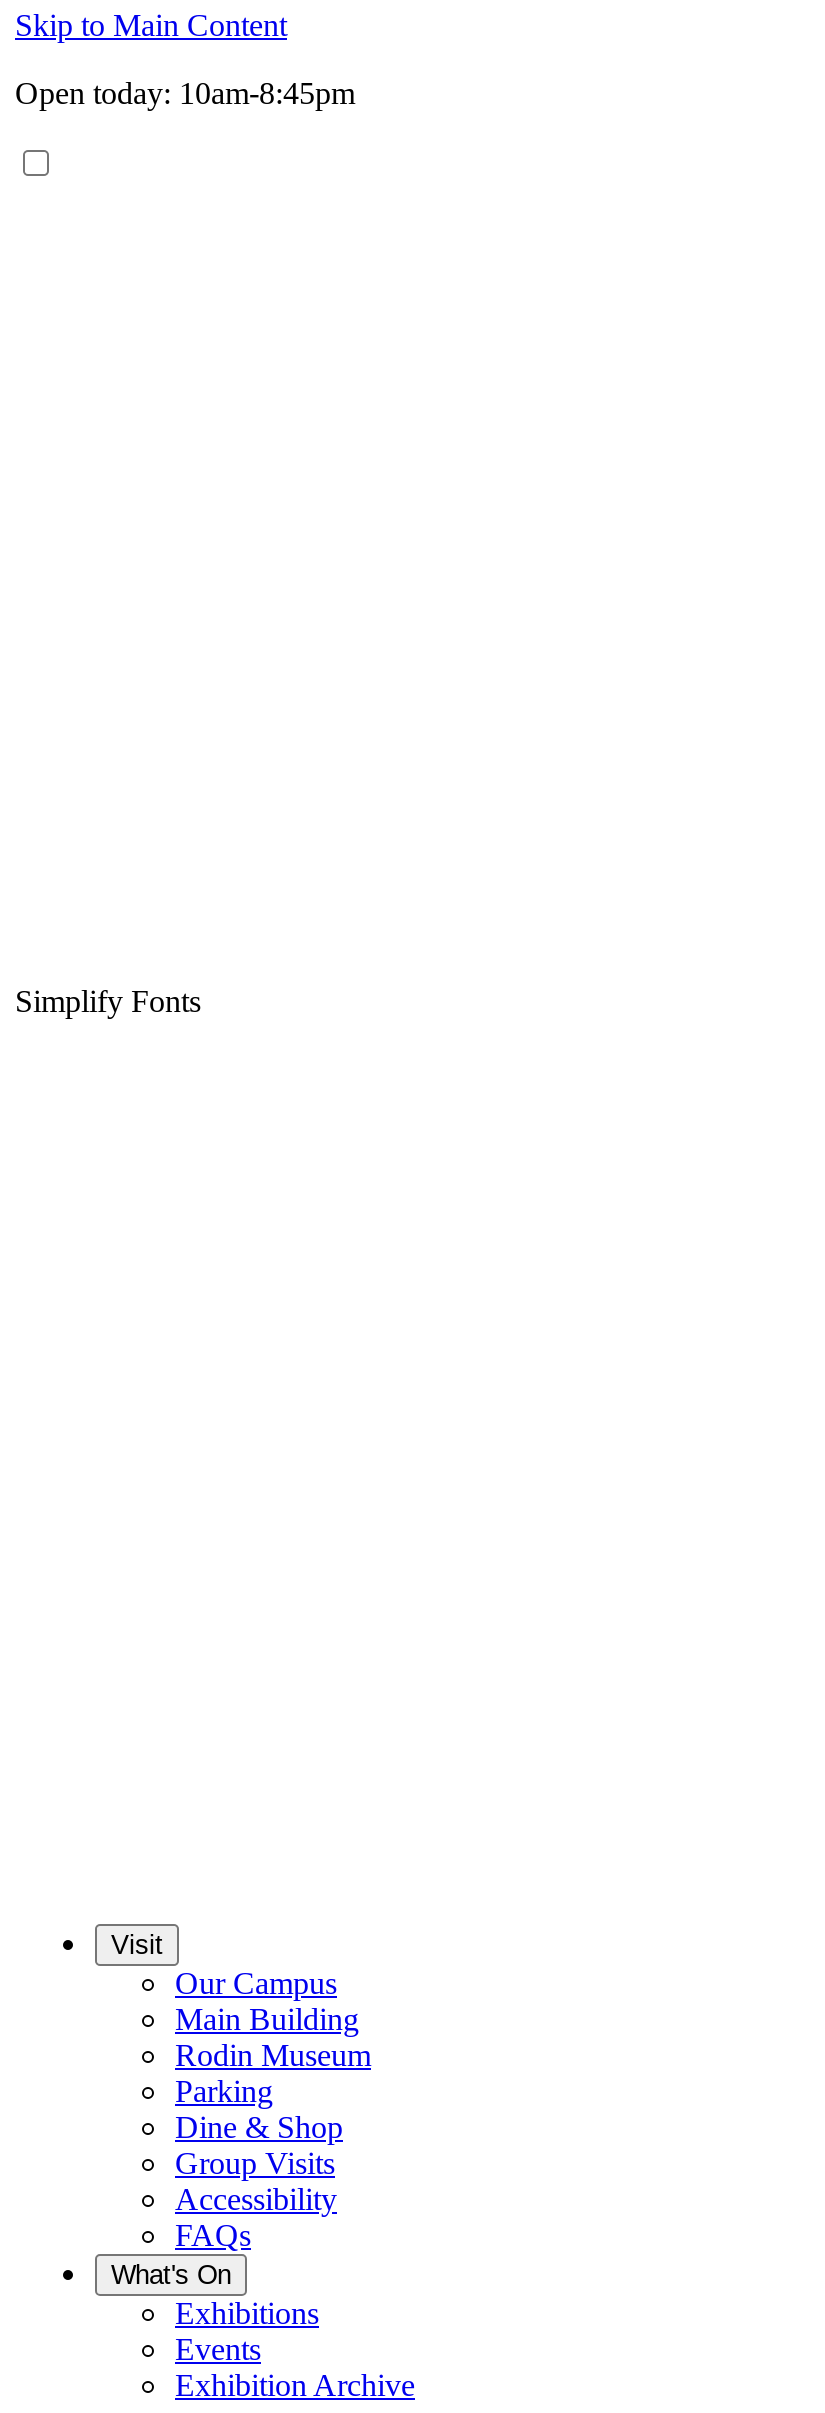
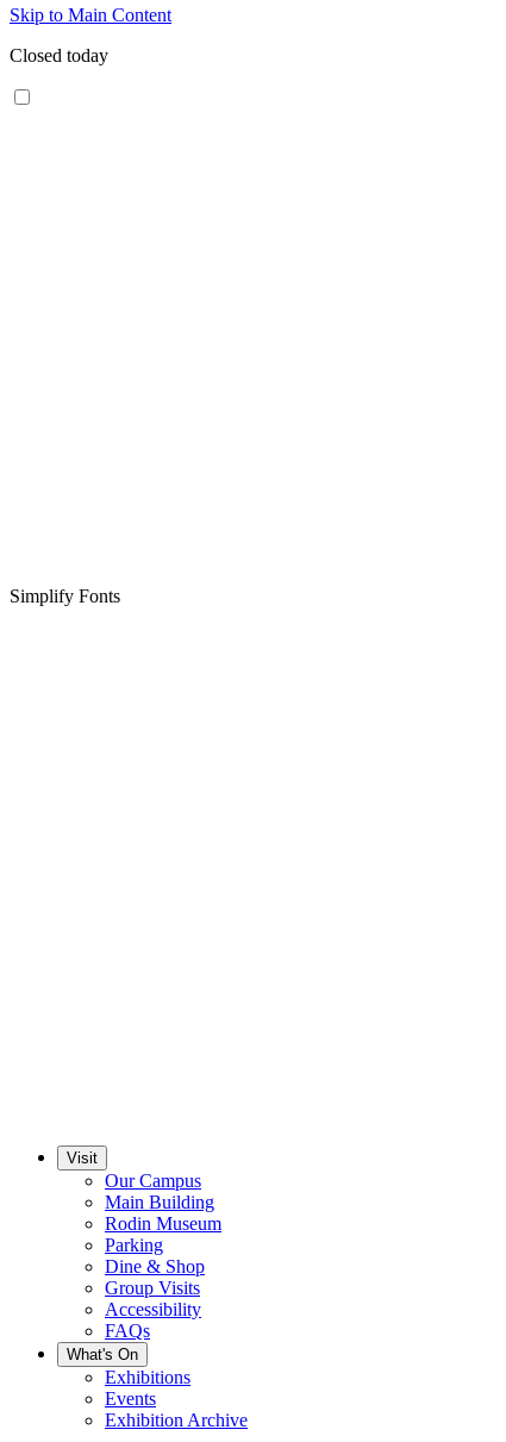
- Open today: 10am-8:45pm
+ Closed today
